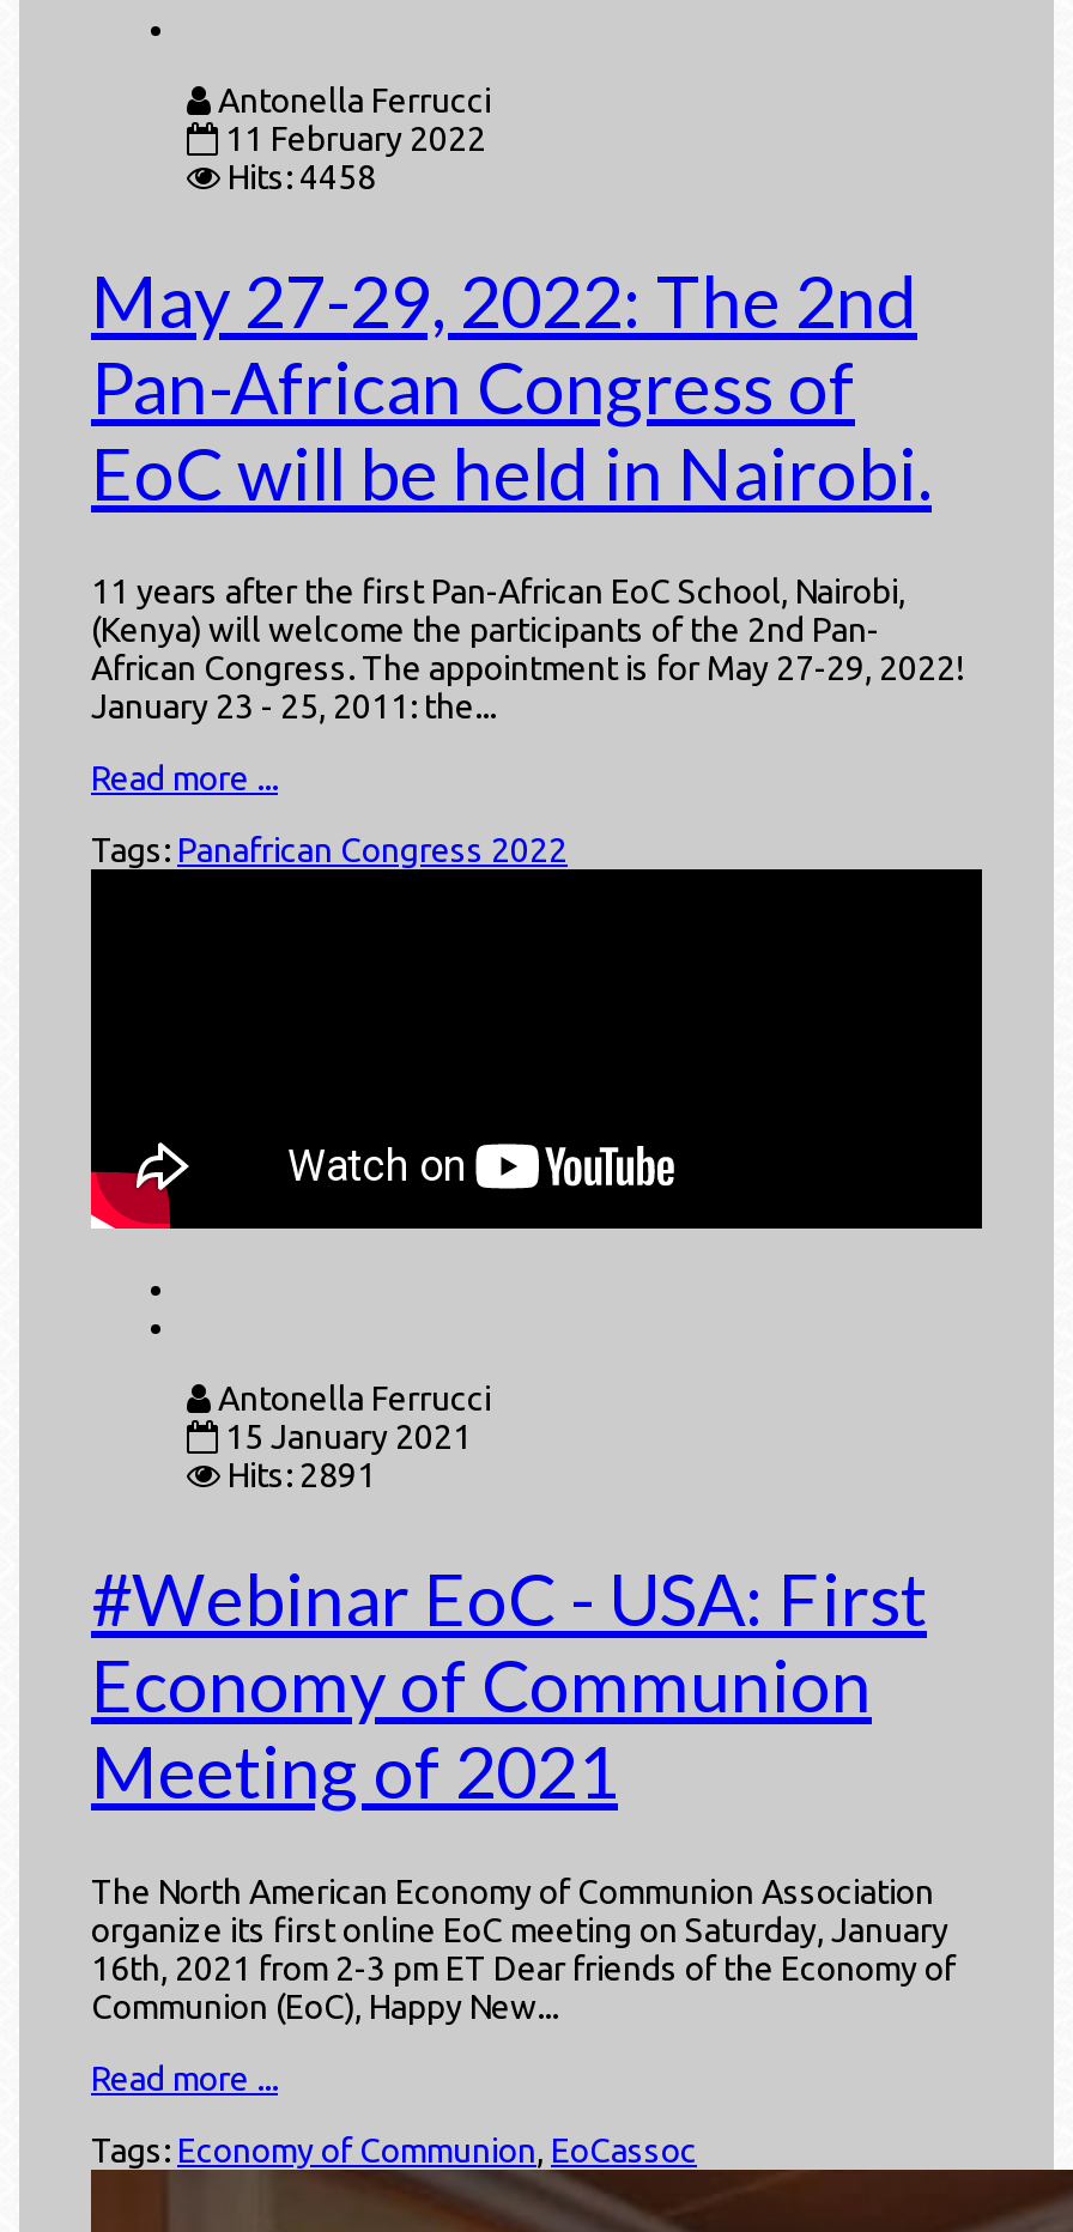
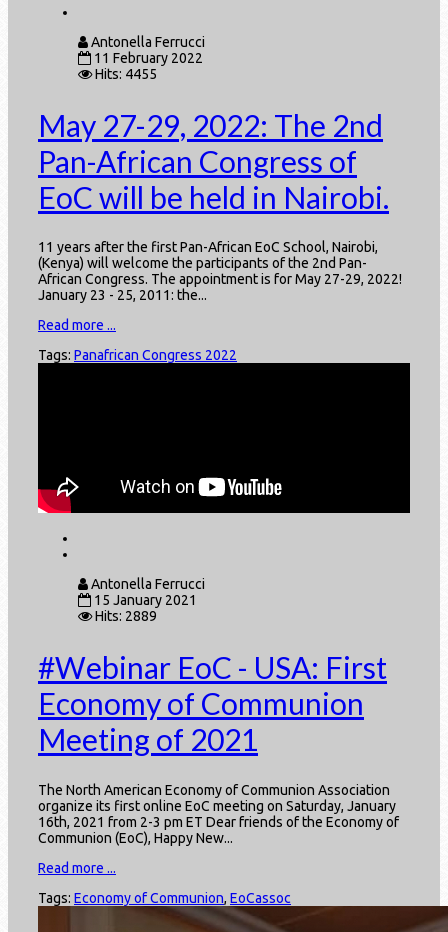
- Hits: 4458
+ Hits: 4455

- Hits: 2891
+ Hits: 2889
